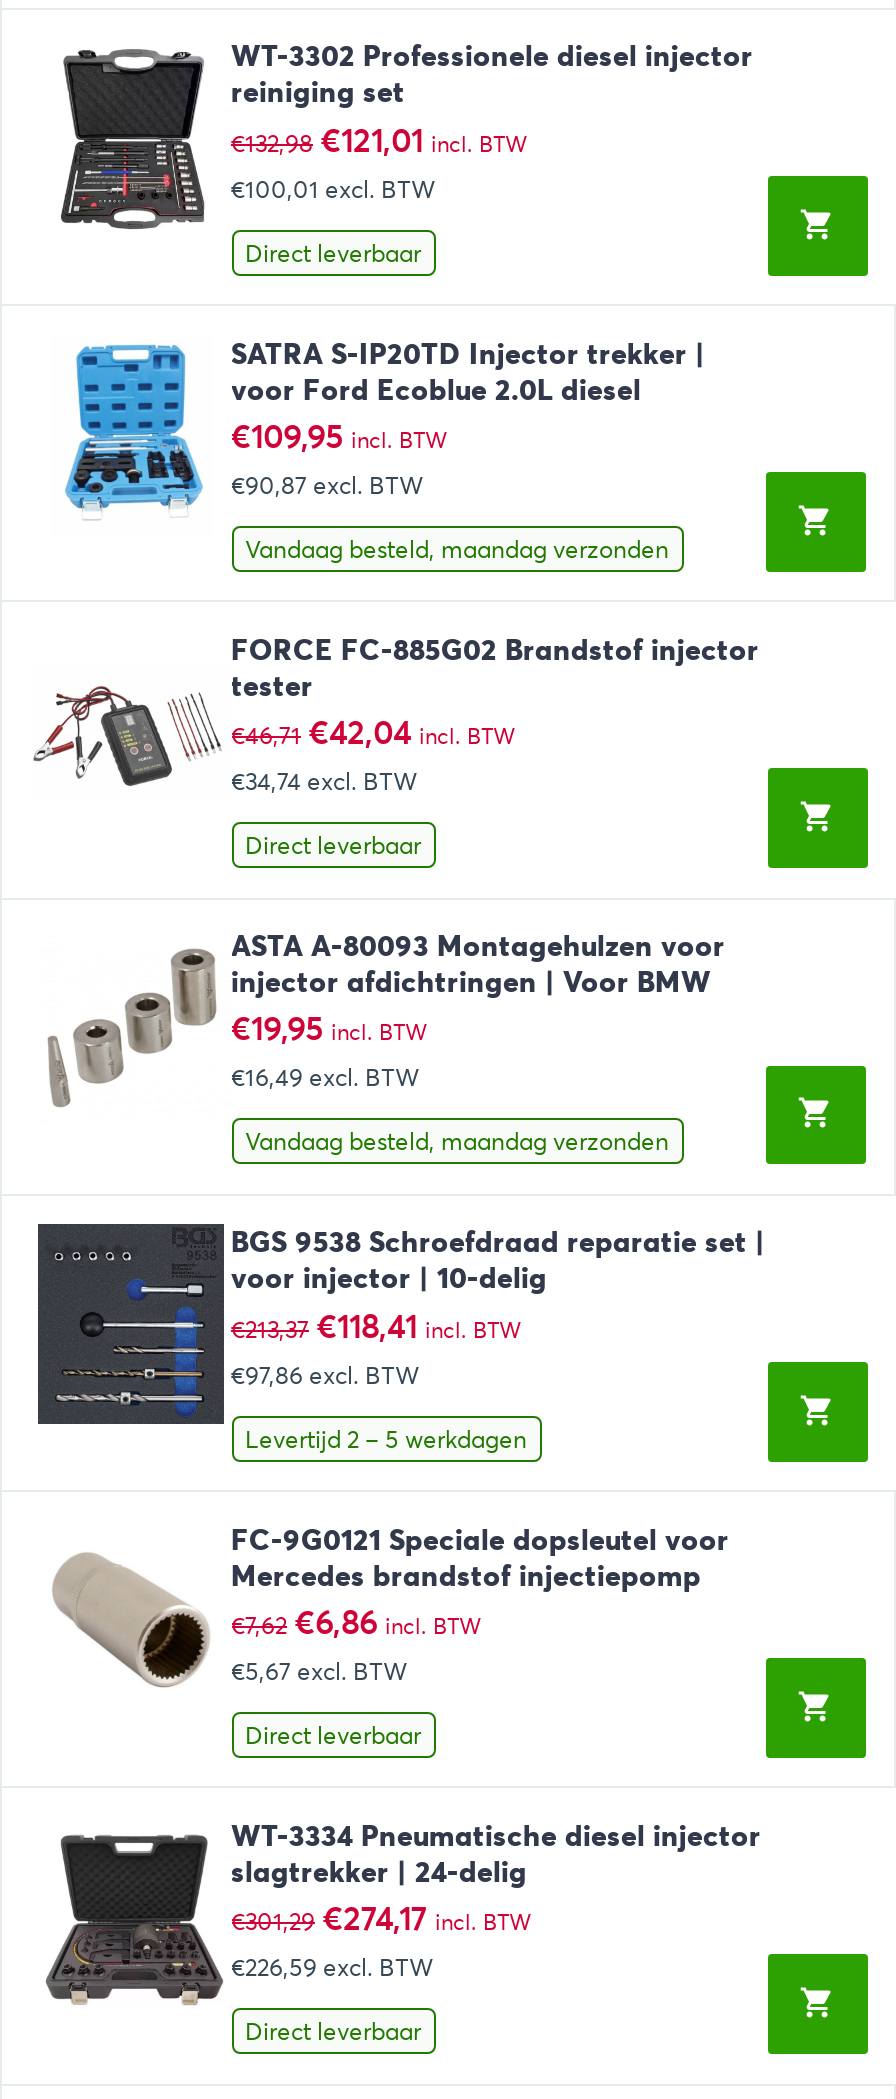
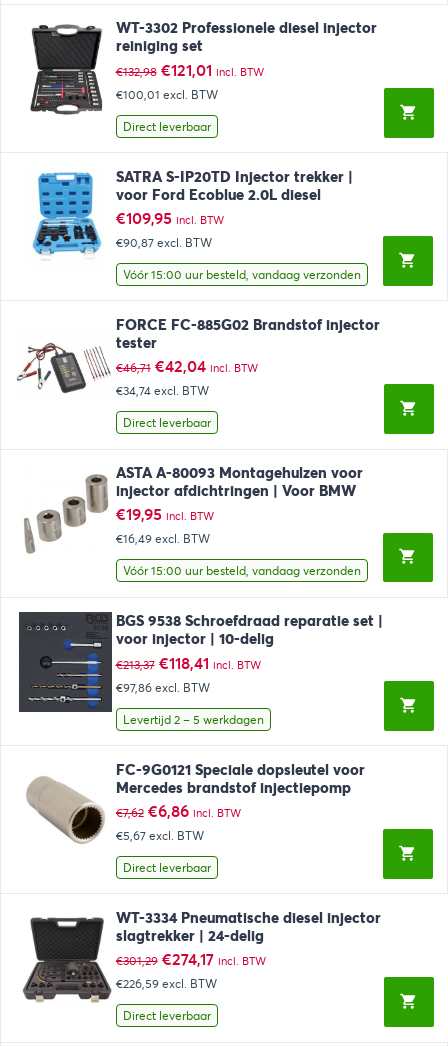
- Vandaag besteld, maandag verzonden
+ Vóór 15:00 uur besteld, vandaag verzonden

- Vandaag besteld, maandag verzonden
+ Vóór 15:00 uur besteld, vandaag verzonden
